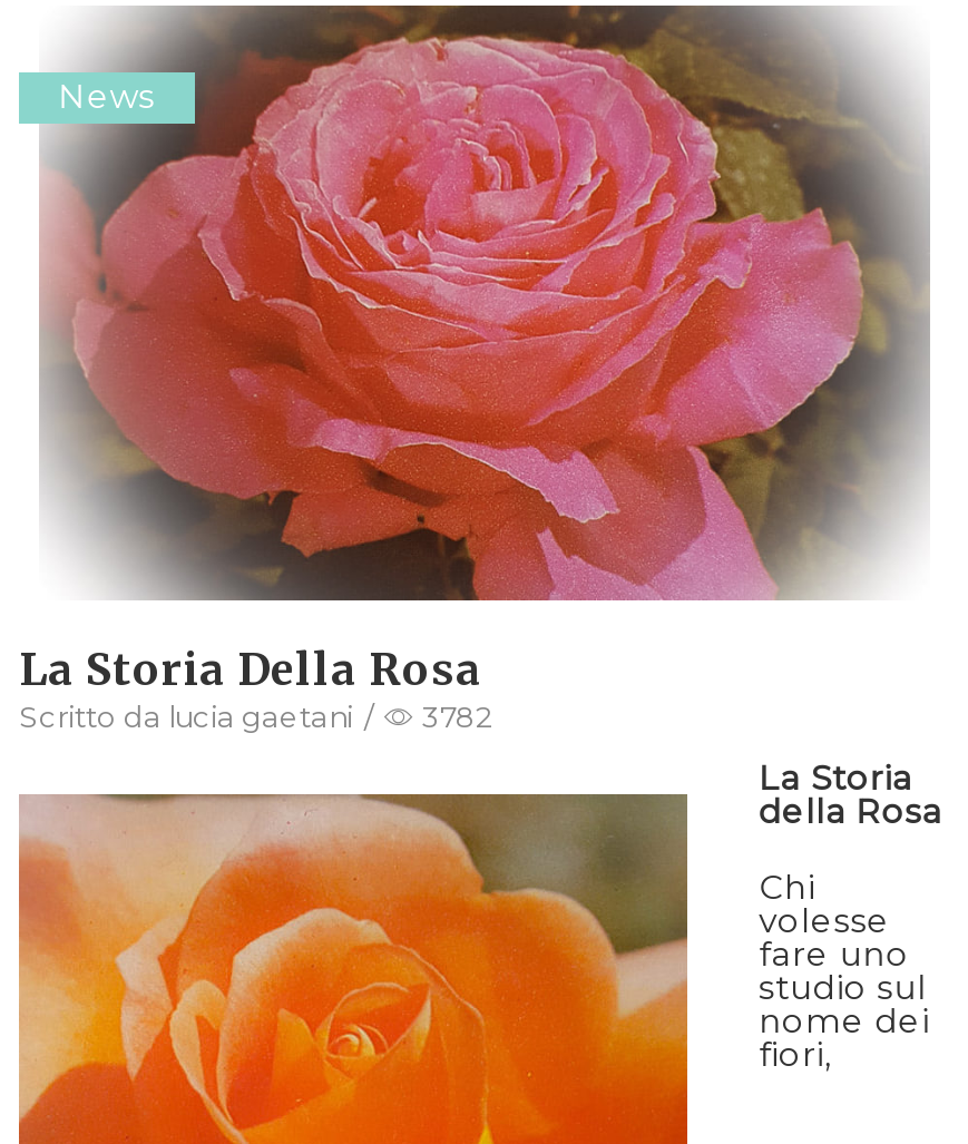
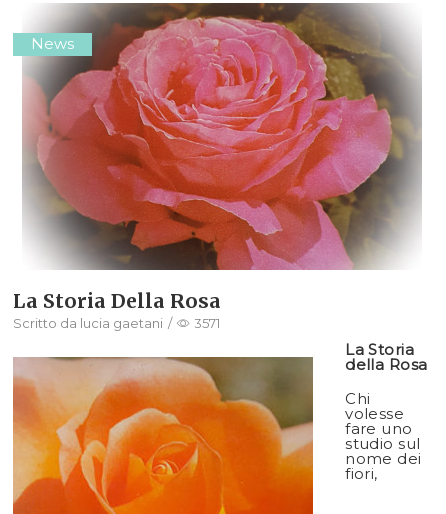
- Scritto da lucia gaetani / 3782
+ Scritto da lucia gaetani / 3571
